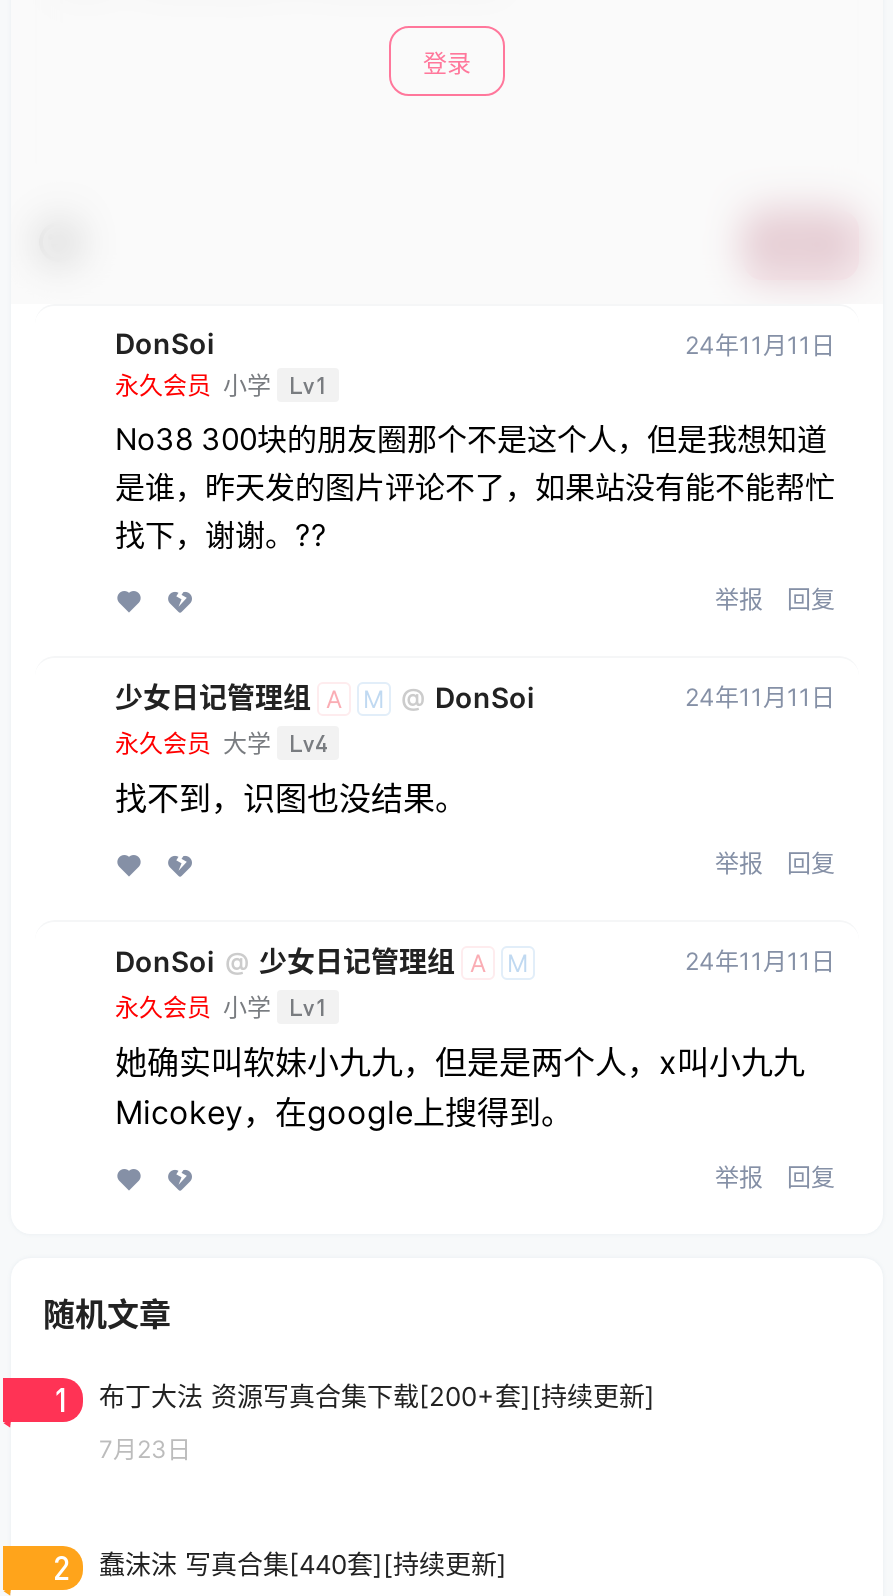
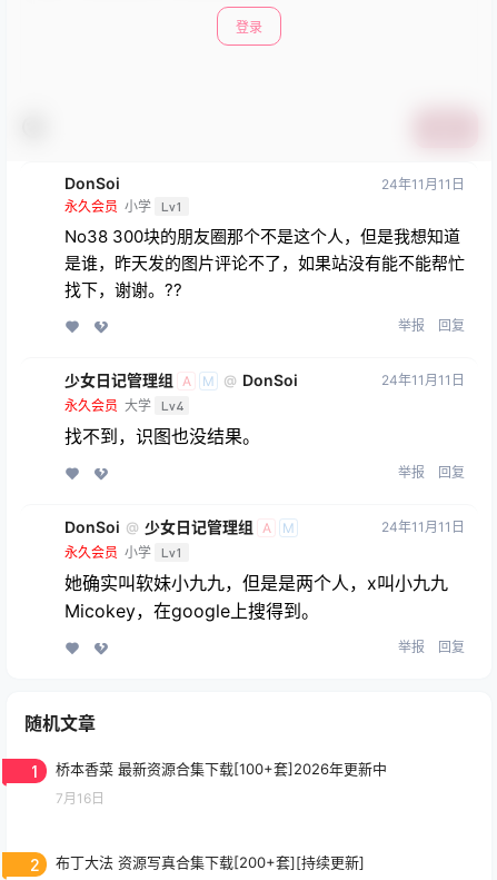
moved down: 布丁大法 资源写真合集下载[200+套][持续更新]

+ 桥本香菜 最新资源合集下载[100+套]2026年更新中

- 7月23日
+ 7月16日

- 蠢沫沫 写真合集[440套][持续更新]
